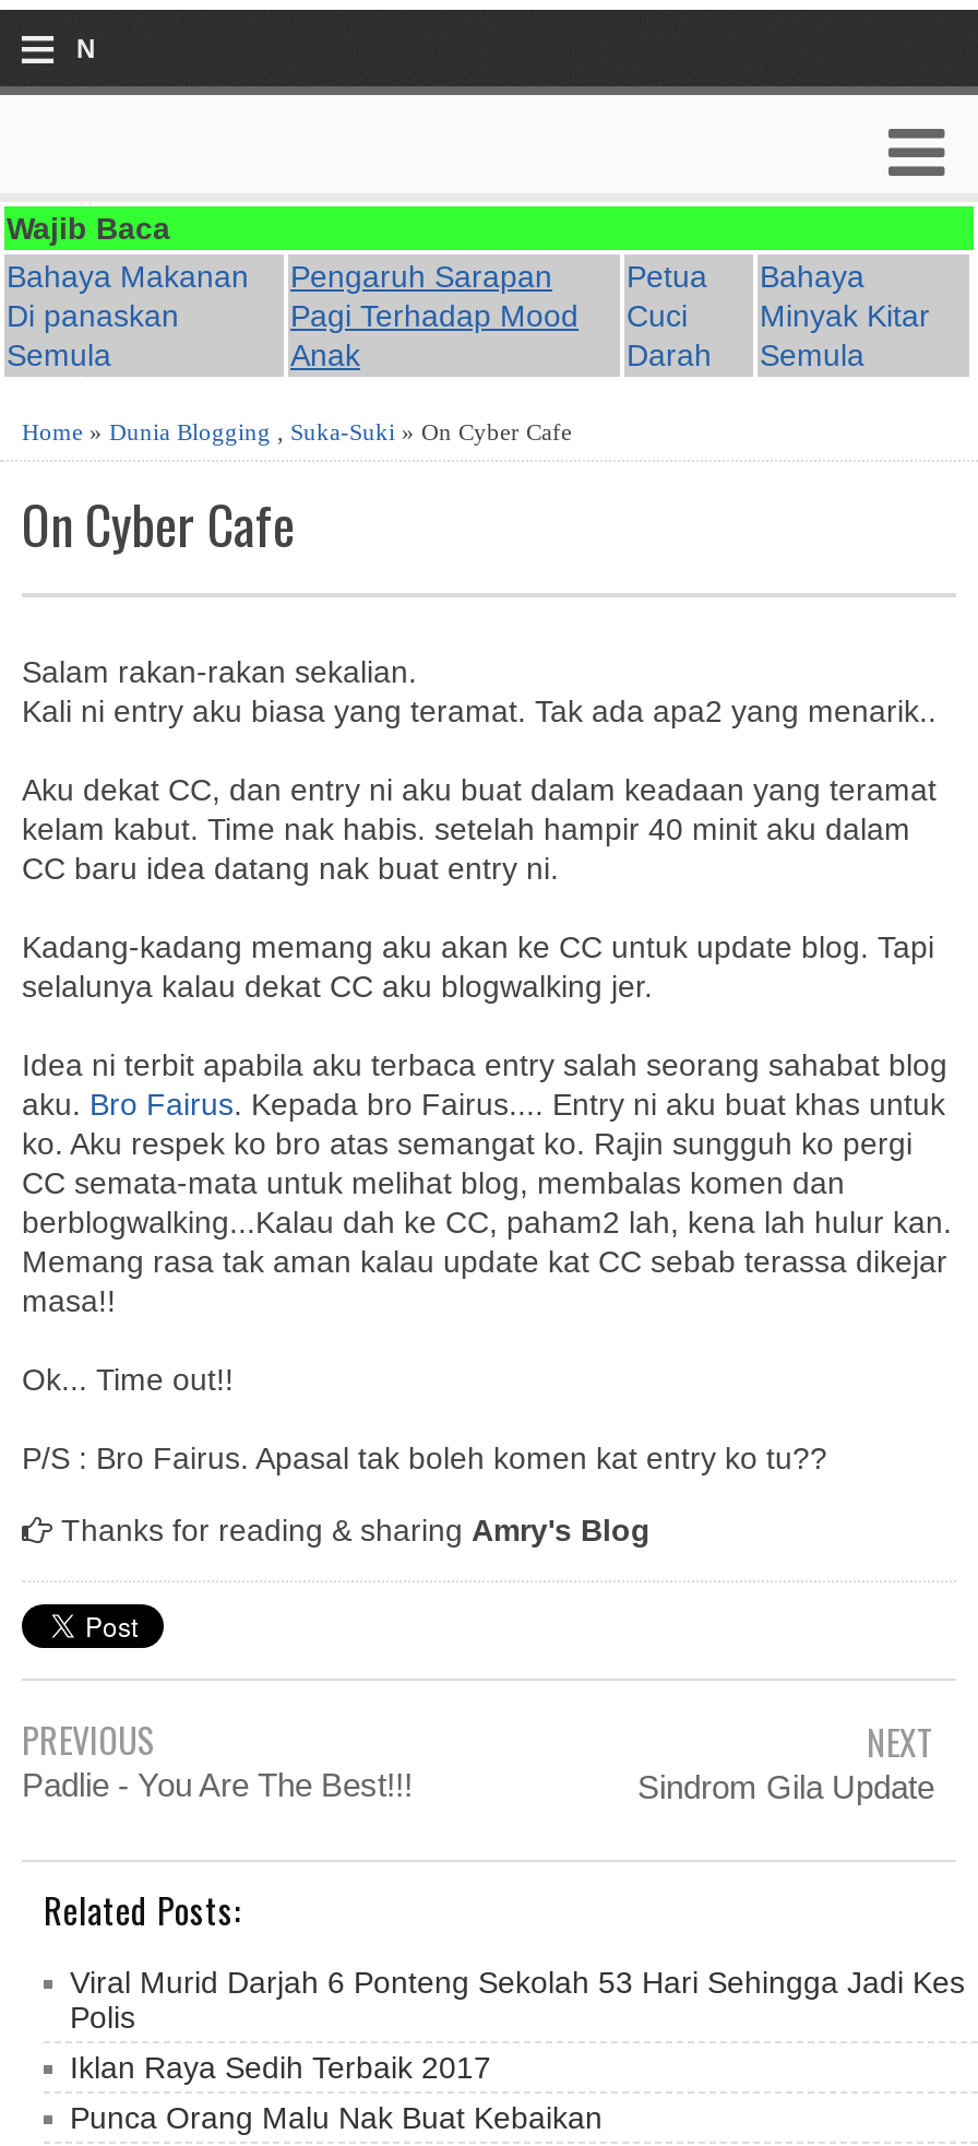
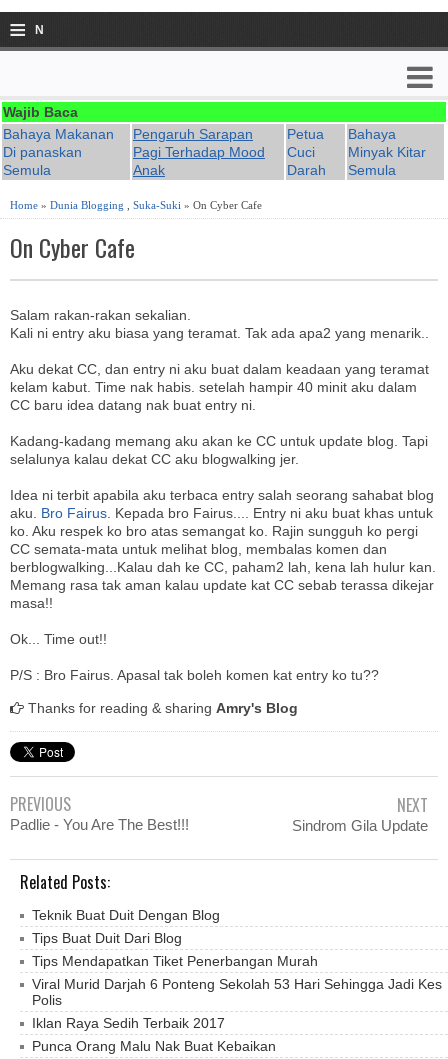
+ Teknik Buat Duit Dengan Blog
+ Tips Buat Duit Dari Blog
+ Tips Mendapatkan Tiket Penerbangan Murah
